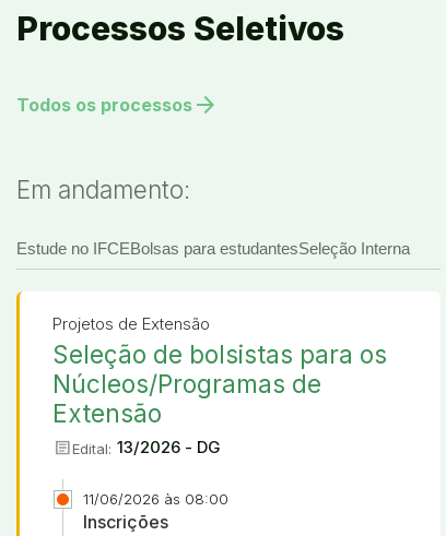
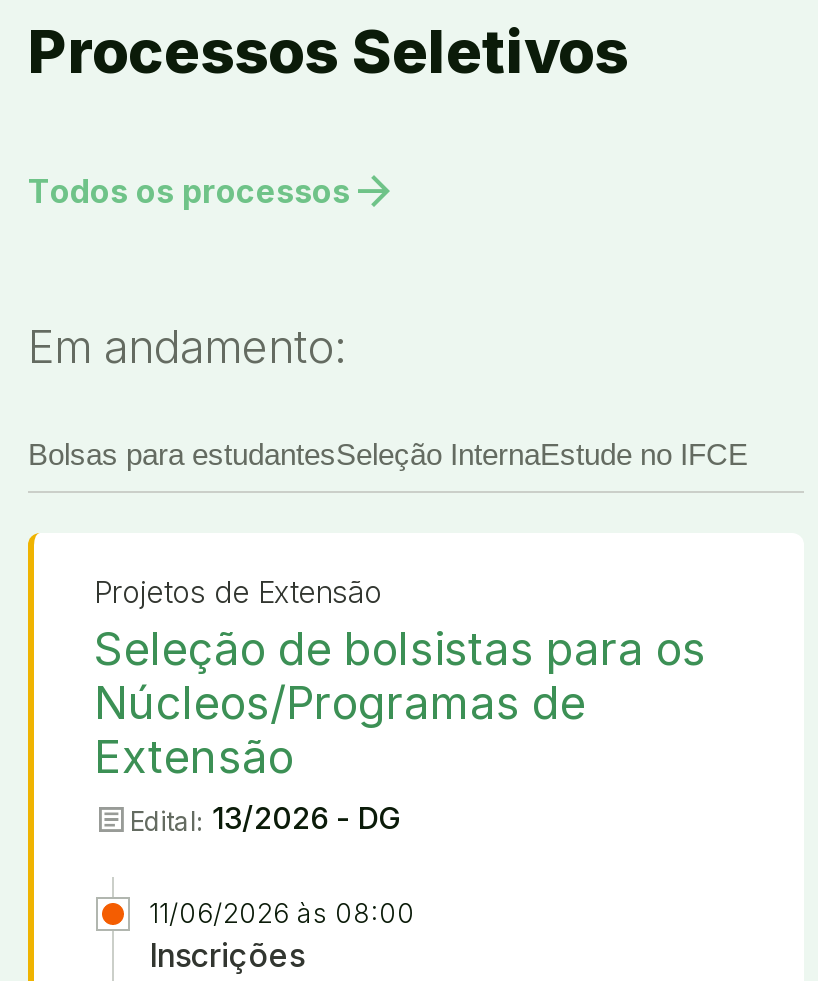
- Estude no IFCEBolsas para estudantesSeleção Interna
+ Bolsas para estudantesSeleção InternaEstude no IFCE
